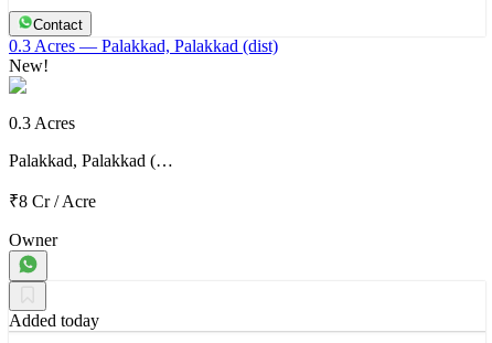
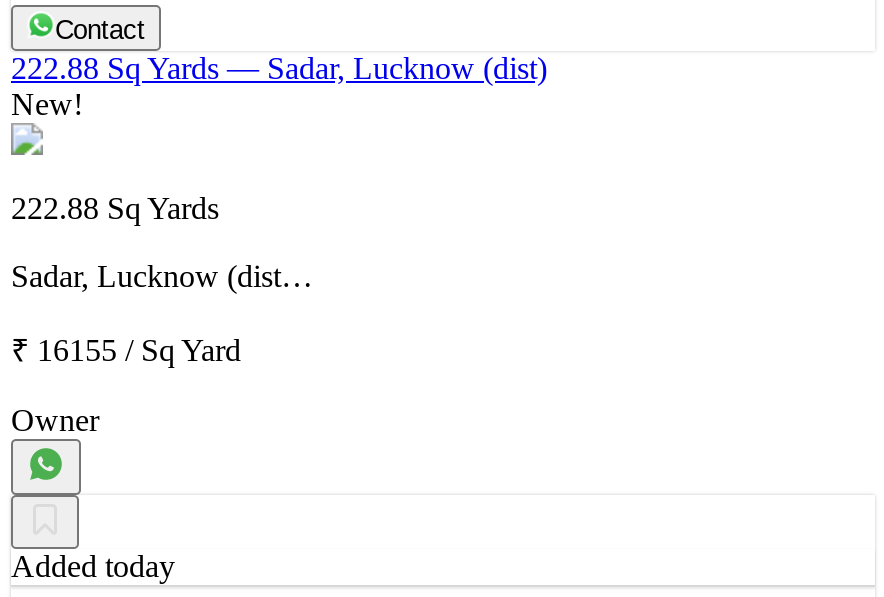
- 0.3 Acres — Palakkad, Palakkad (dist)
+ 222.88 Sq Yards — Sadar, Lucknow (dist)

- 0.3 Acres
+ 222.88 Sq Yards

- Palakkad, Palakkad (…
+ Sadar, Lucknow (dist…

- ₹8 Cr / Acre
+ ₹ 16155 / Sq Yard
